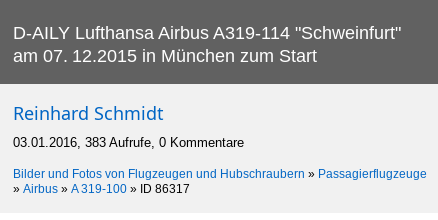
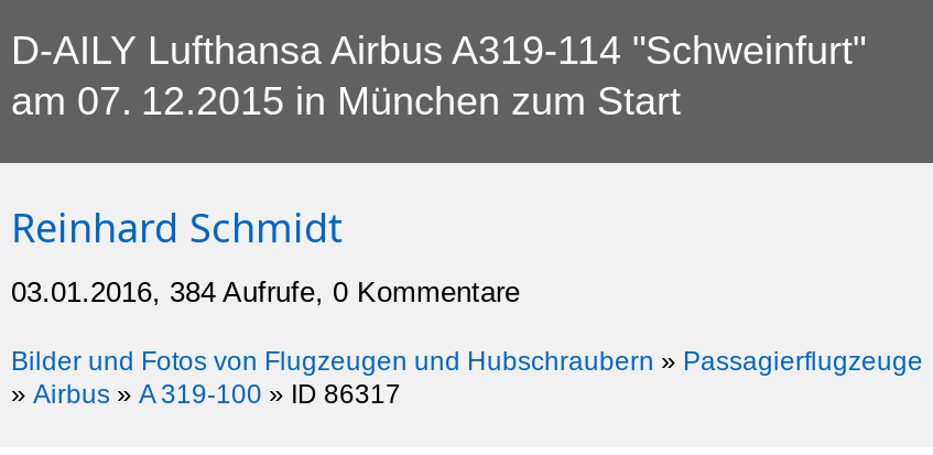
- 03.01.2016, 383 Aufrufe, 0 Kommentare
+ 03.01.2016, 384 Aufrufe, 0 Kommentare
